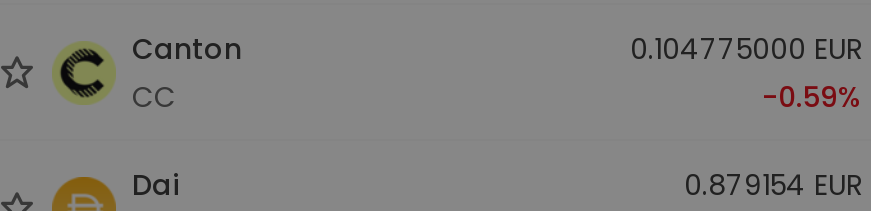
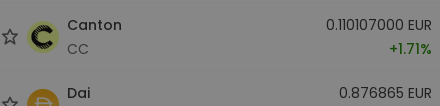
- 0.104775000 EUR
+ 0.110107000 EUR

- -0.59%
+ +1.71%

- 0.879154 EUR
+ 0.876865 EUR
